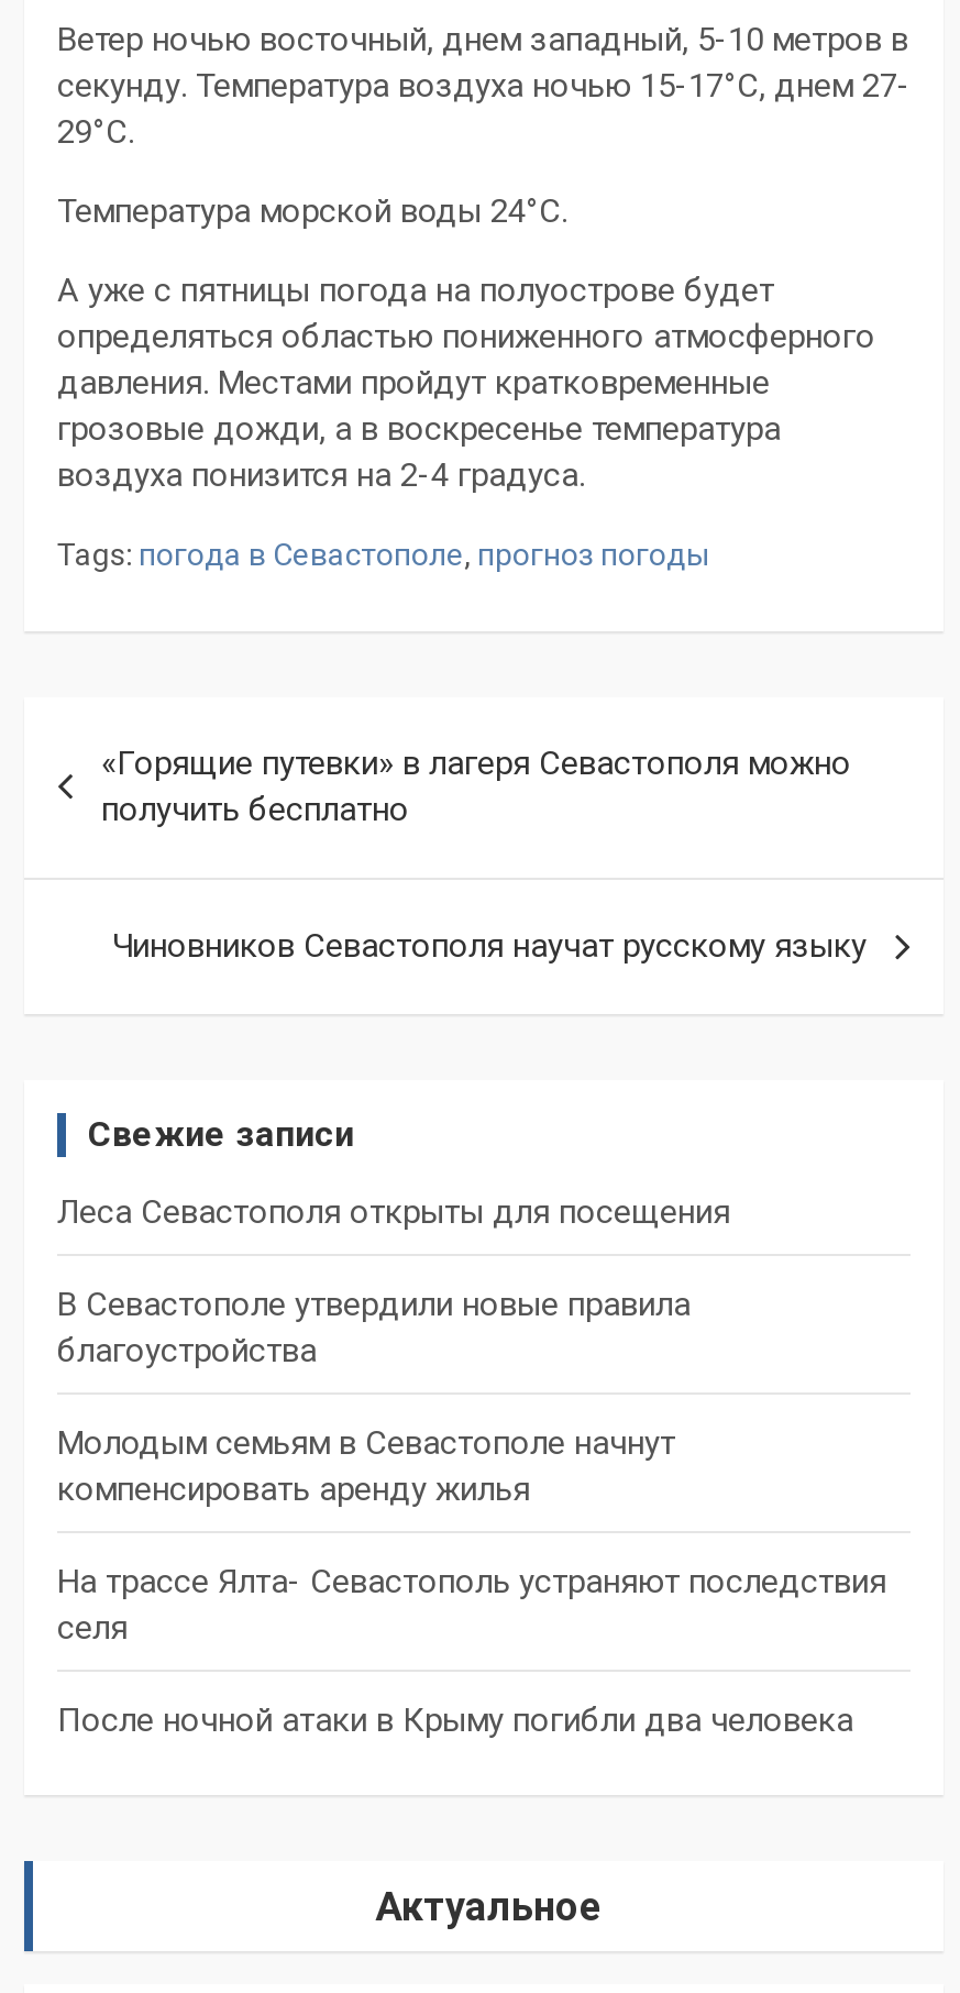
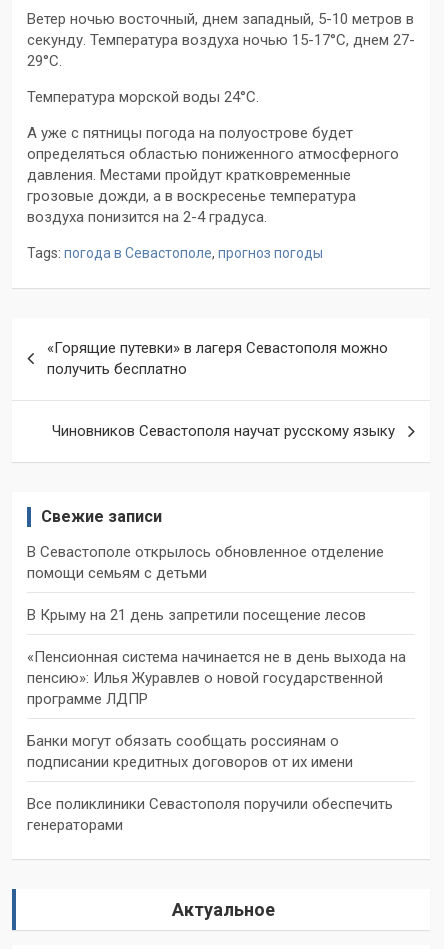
- Леса Севастополя открыты для посещения
+ В Севастополе открылось обновленное отделение
+ помощи семьям с детьми

- В Севастополе утвердили новые правила
- благоустройства
+ В Крыму на 21 день запретили посещение лесов

- Молодым семьям в Севастополе начнут
- компенсировать аренду жилья
+ «Пенсионная система начинается не в день выхода на
+ пенсию»: Илья Журавлев о новой государственной
+ программе ЛДПР

- На трассе Ялта- Севастополь устраняют последствия
- селя
+ Банки могут обязать сообщать россиянам о
+ подписании кредитных договоров от их имени

- После ночной атаки в Крыму погибли два человека
+ Все поликлиники Севастополя поручили обеспечить
+ генераторами
